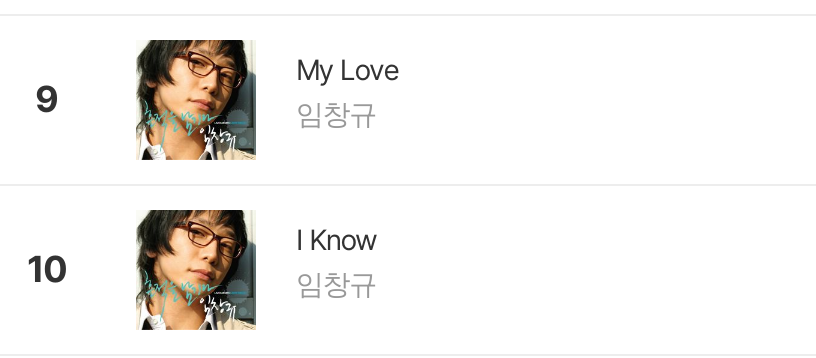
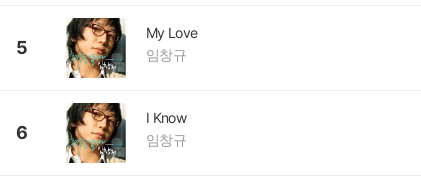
- 9
+ 5

- 10
+ 6
